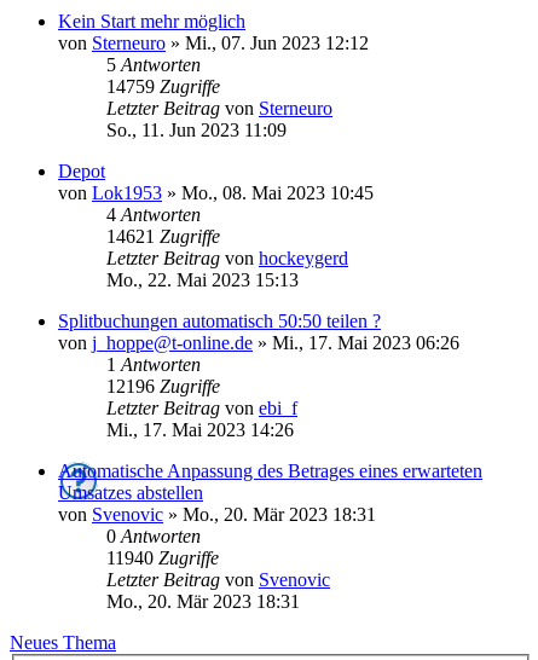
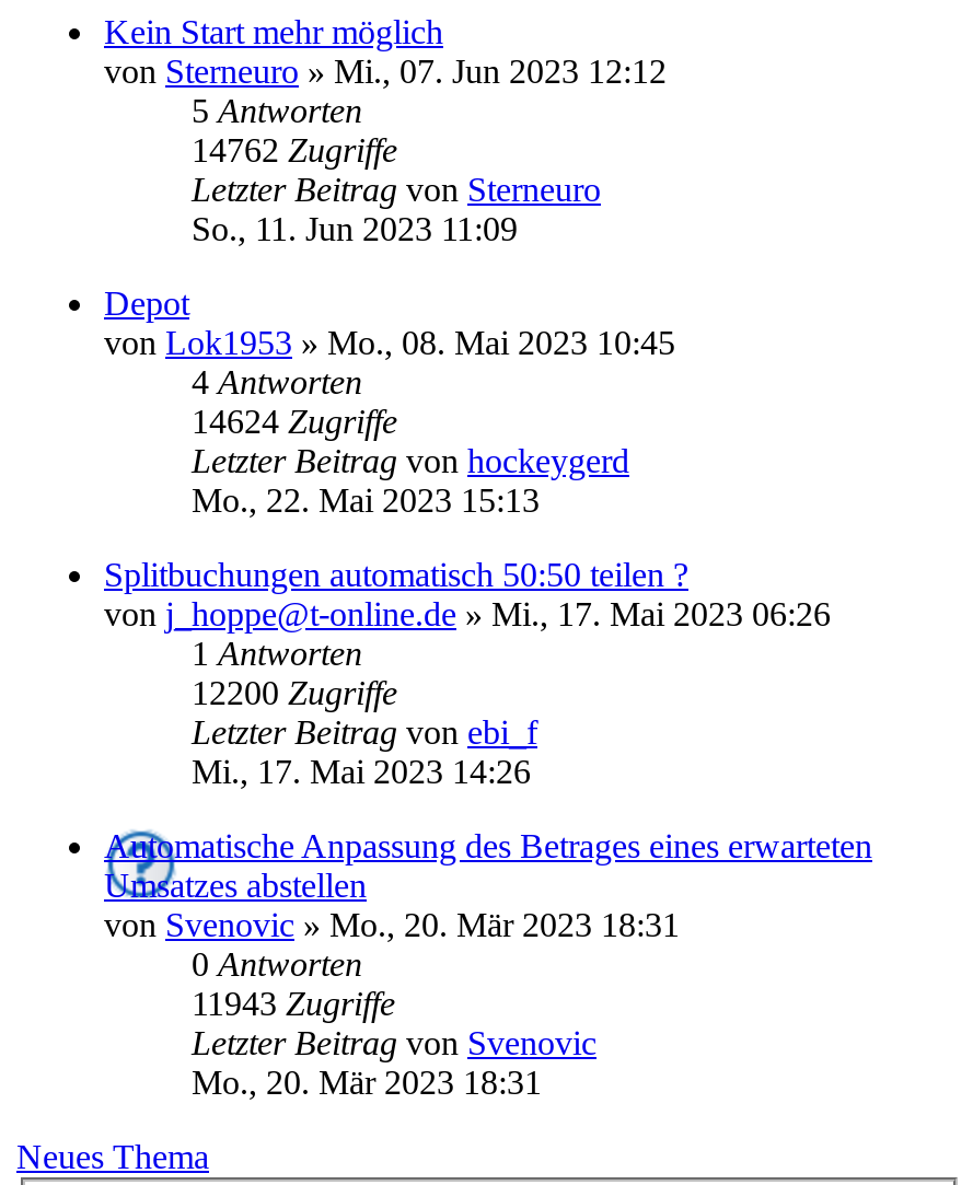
- 14759 Zugriffe
+ 14762 Zugriffe

- 14621 Zugriffe
+ 14624 Zugriffe

- 12196 Zugriffe
+ 12200 Zugriffe

- 11940 Zugriffe
+ 11943 Zugriffe
